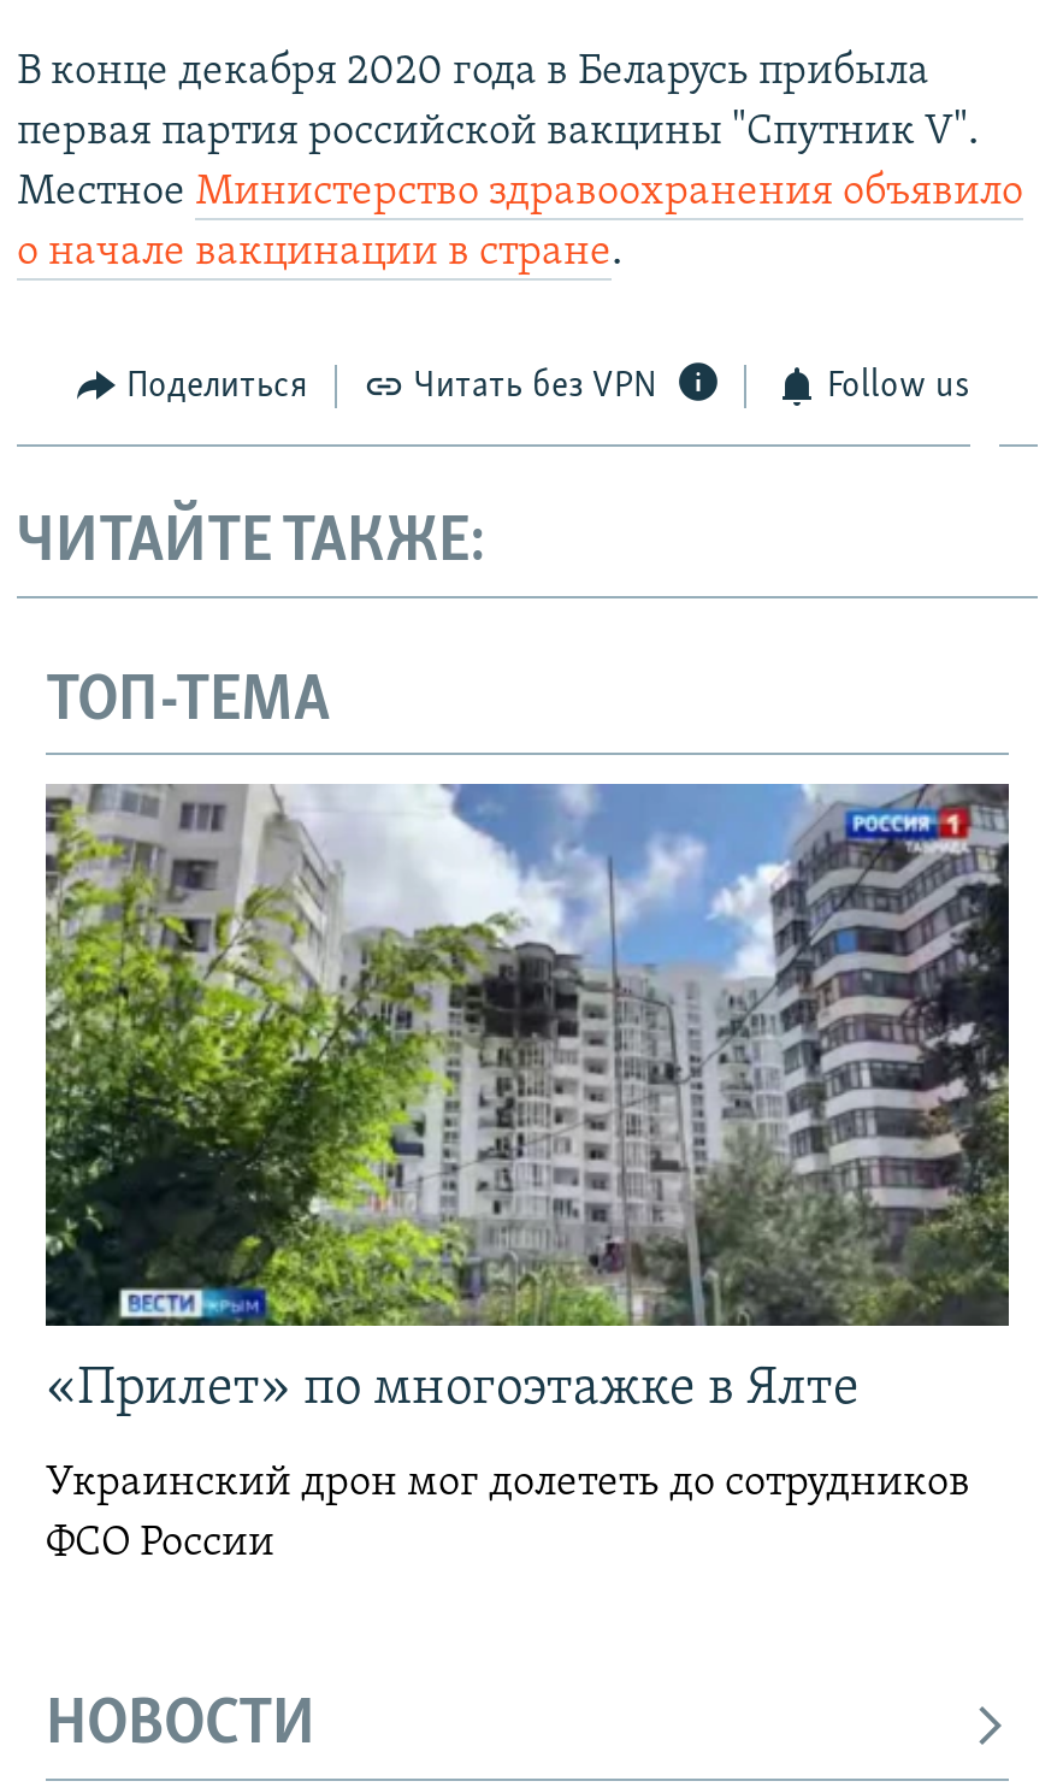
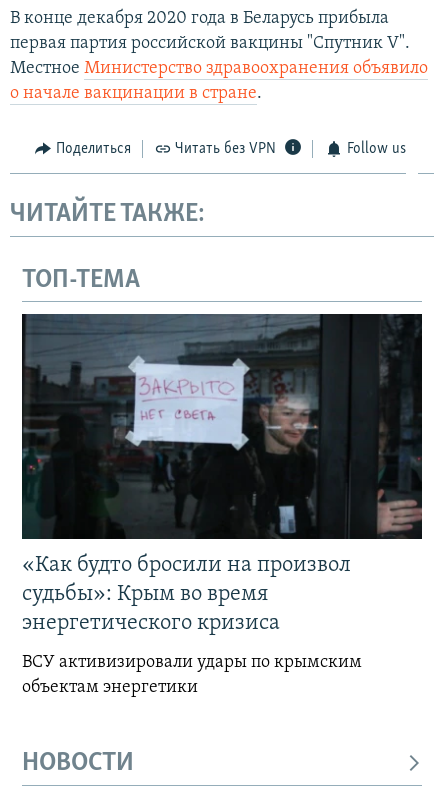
- [image]
- «Прилет» по многоэтажке в Ялте
+ [image]
+ «Как будто бросили на произвол
+ судьбы»: Крым во время
+ энергетического кризиса

- Украинский дрон мог долететь до сотрудников
- ФСО России
+ ВСУ активизировали удары по крымским
+ объектам энергетики
